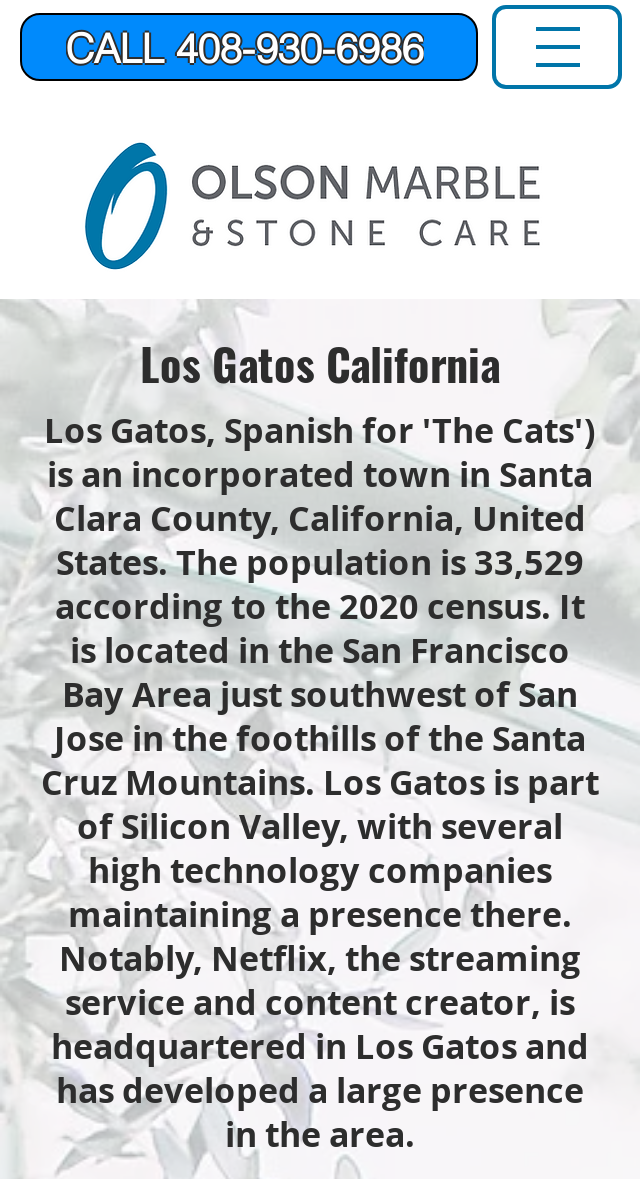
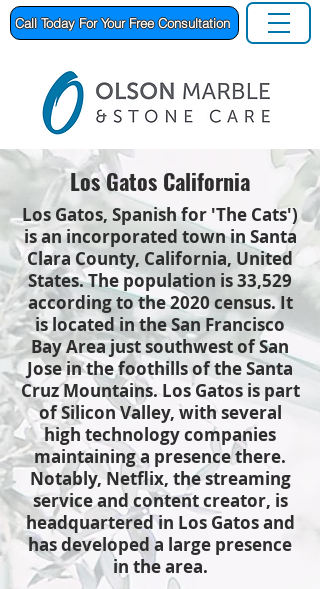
- CALL 408-930-6986
+ Call Today For Your Free Consultation
